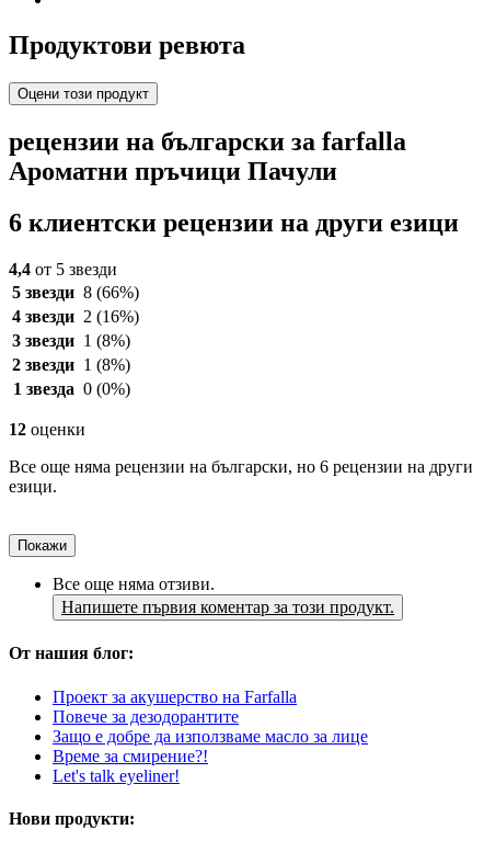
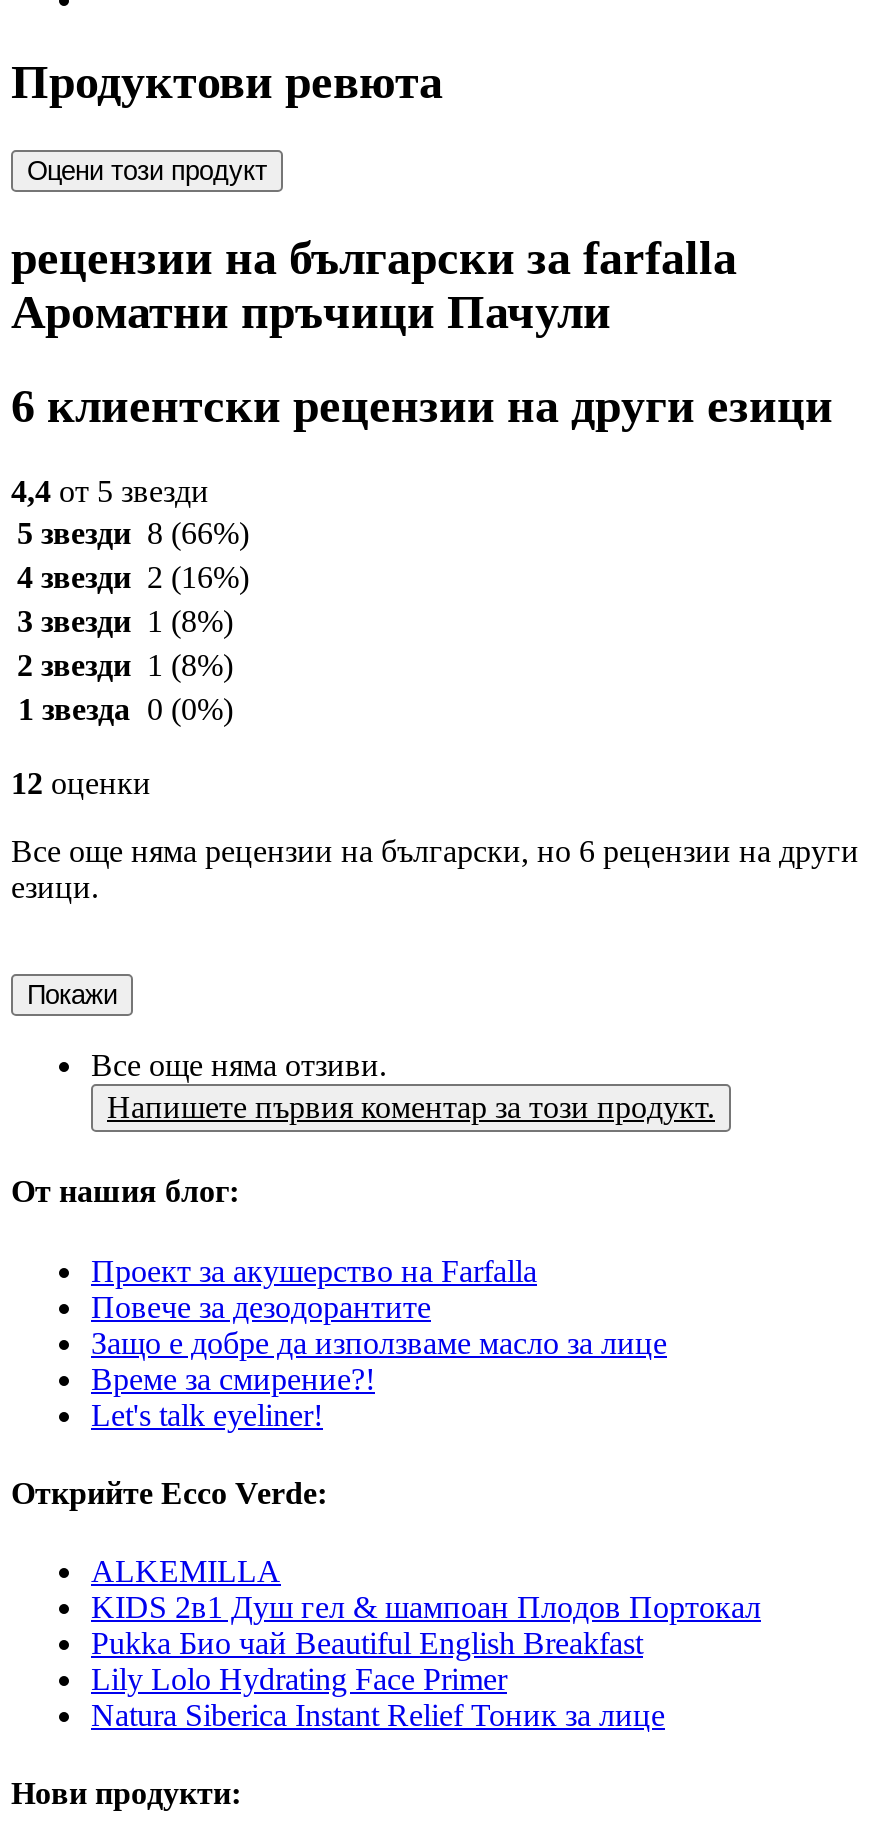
+ Открийте Ecco Verde:
+ ALKEMILLA
+ KIDS 2в1 Душ гел & шампоан Плодов Портокал
+ Pukka Био чай Beautiful English Breakfast
+ Lily Lolo Hydrating Face Primer
+ Natura Siberica Instant Relief Тоник за лице
